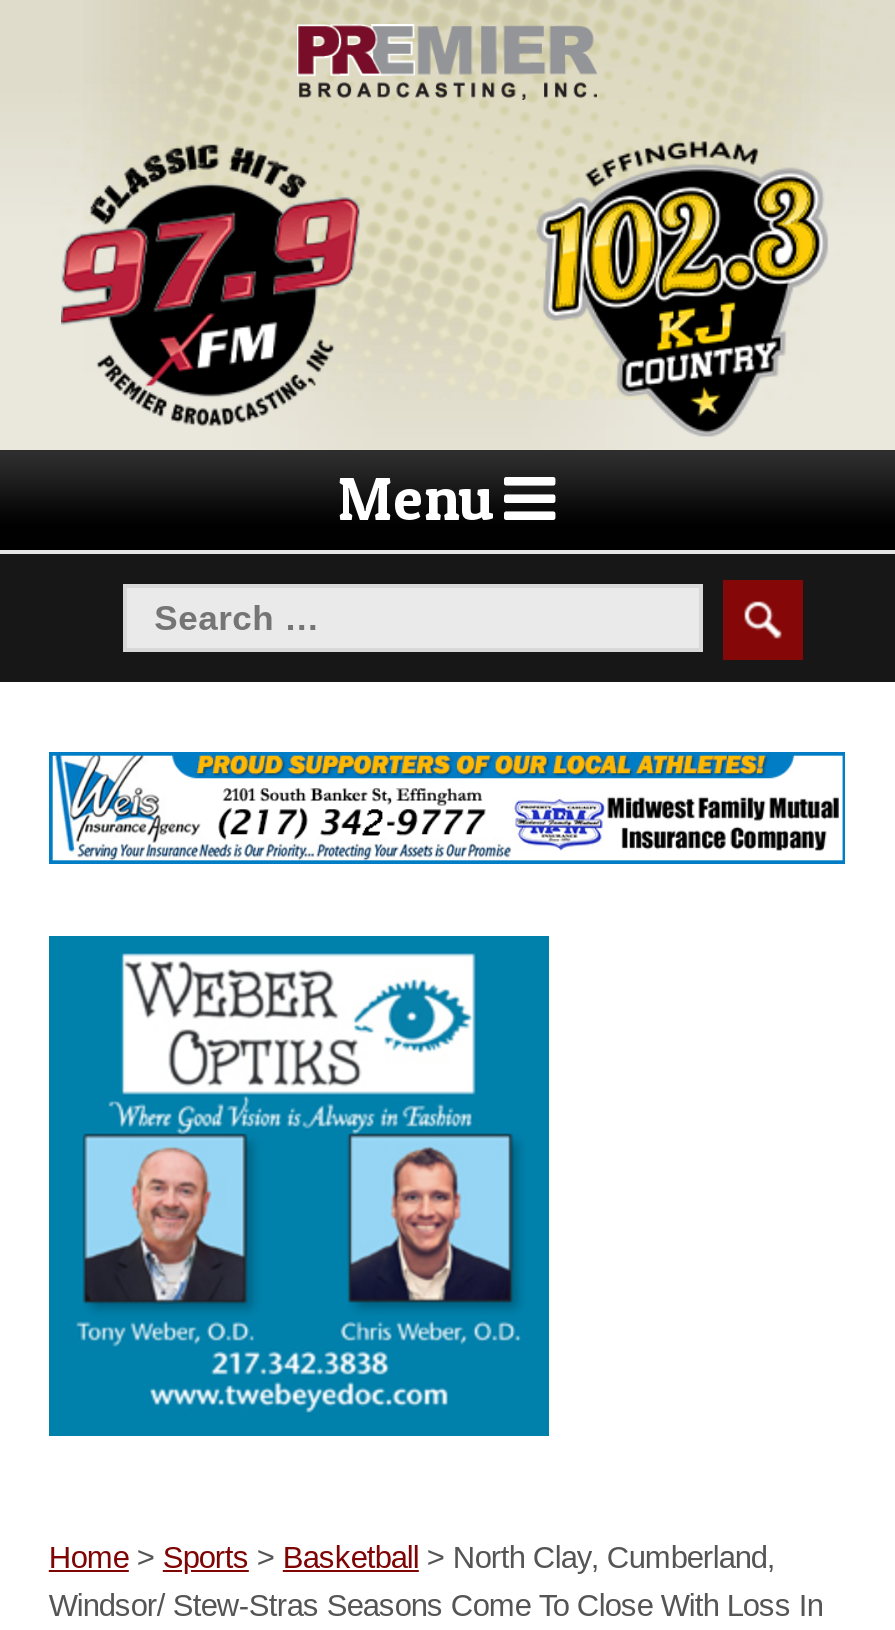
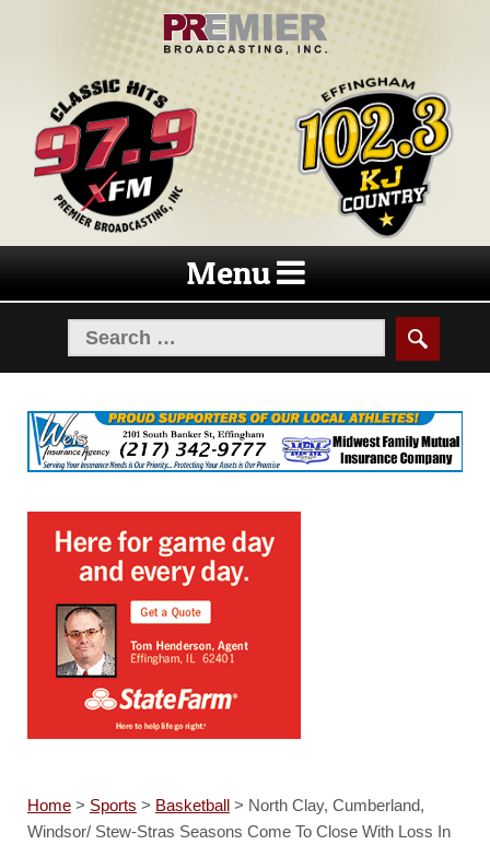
- [image]
+ [image]
